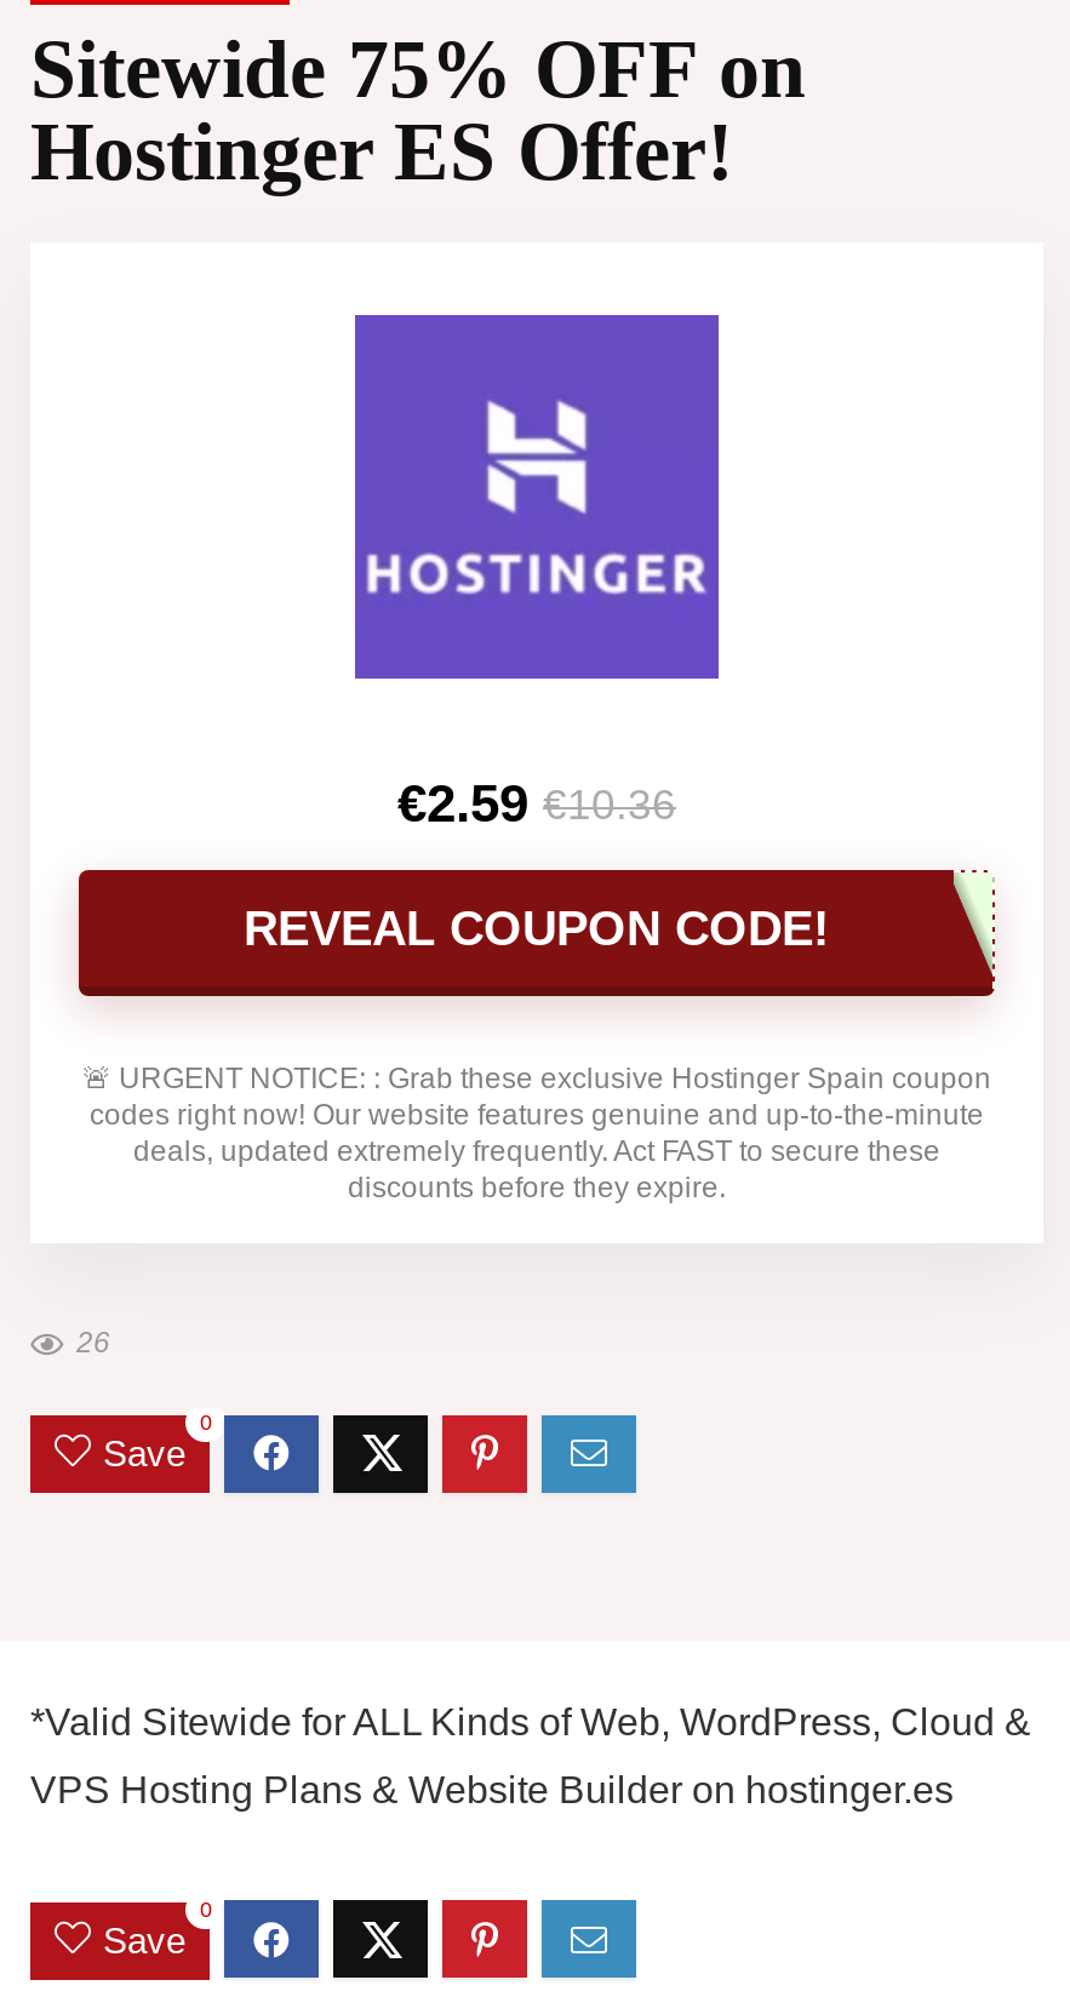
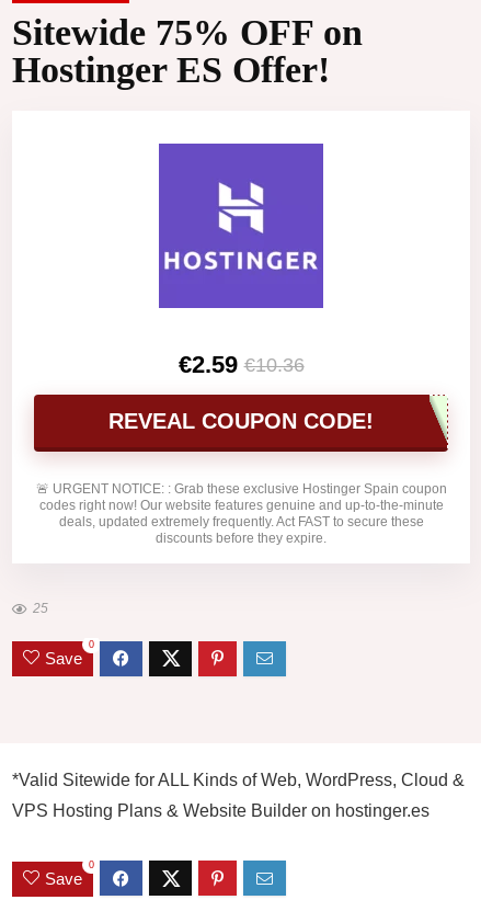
- 26
+ 25
